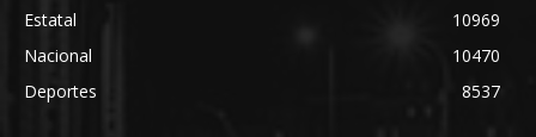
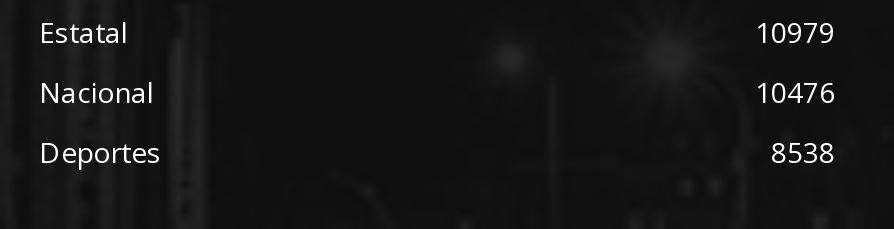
- 10969
+ 10979

- 10470
+ 10476

- 8537
+ 8538
